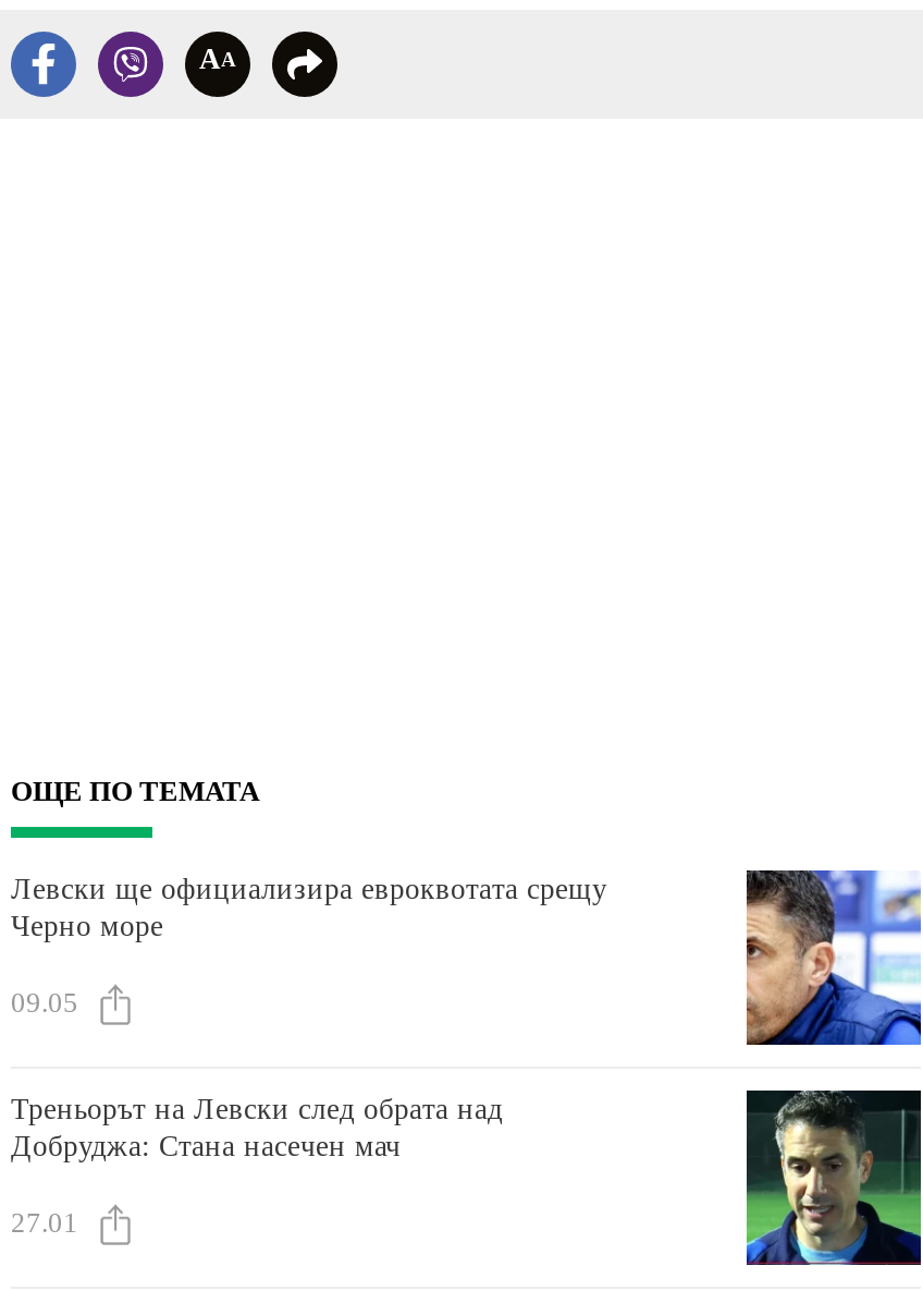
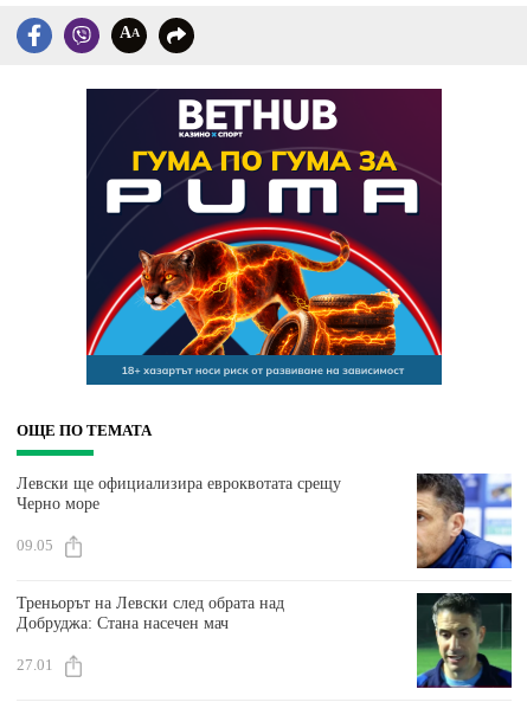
+ [image]
